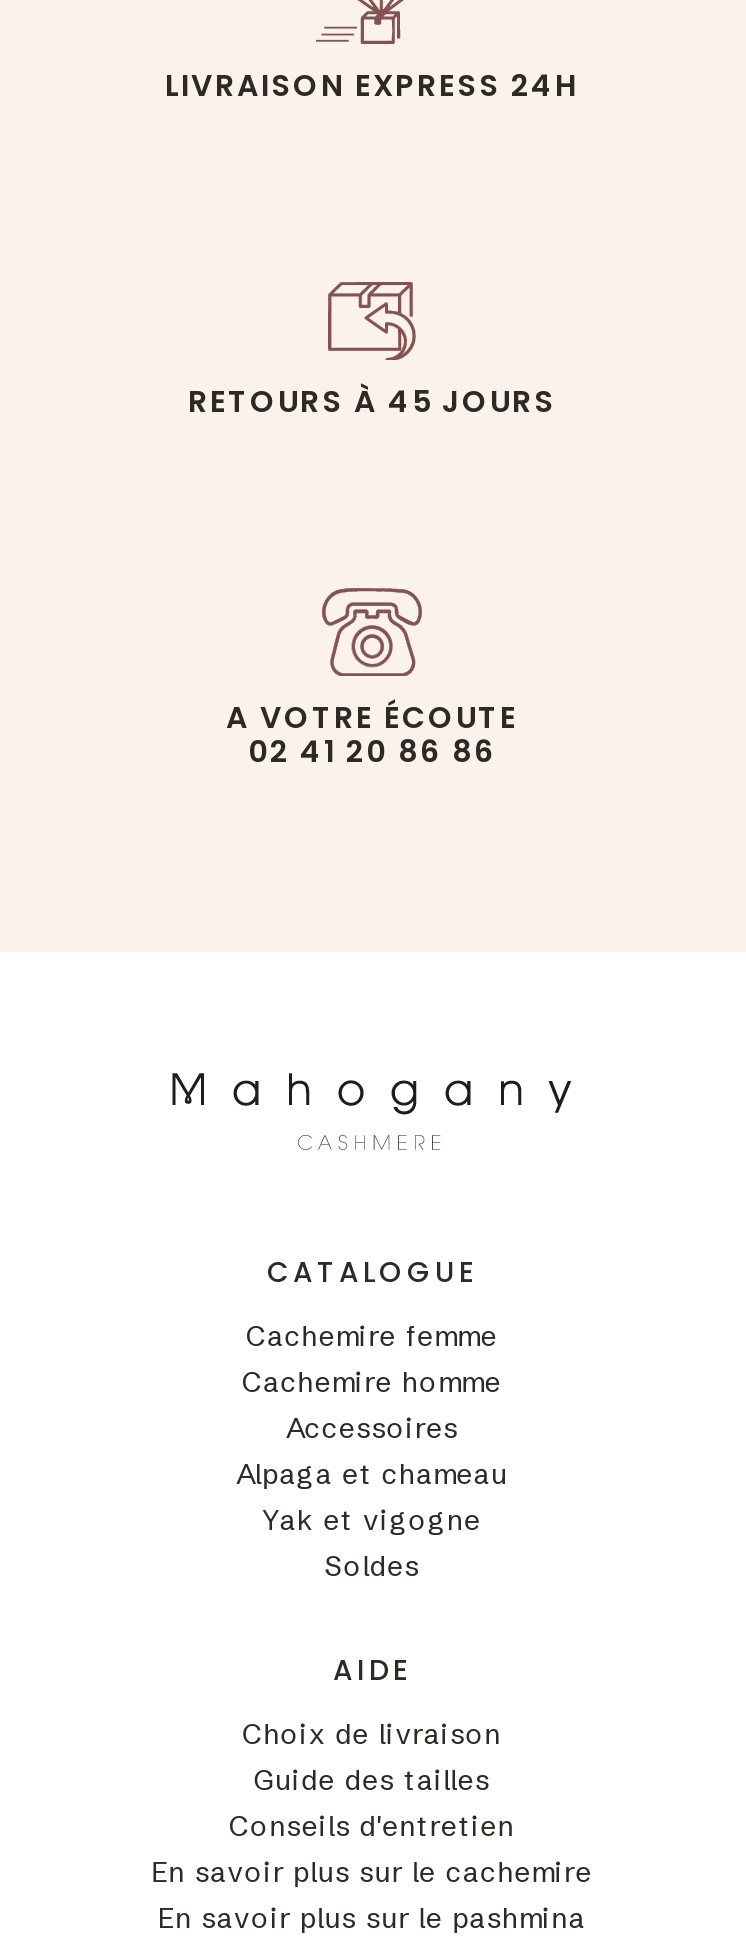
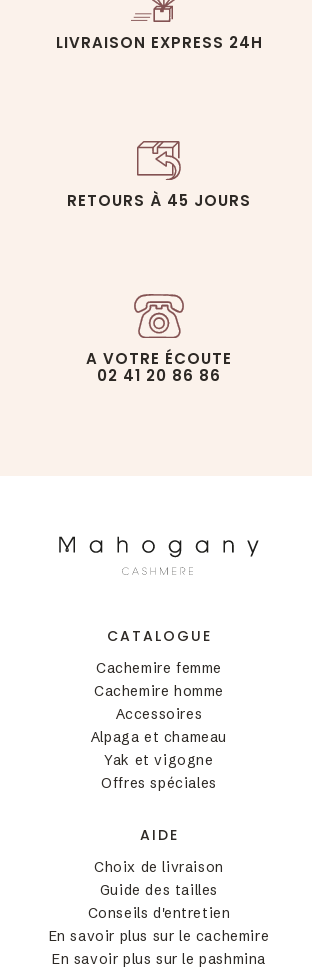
- Soldes
+ Offres spéciales
